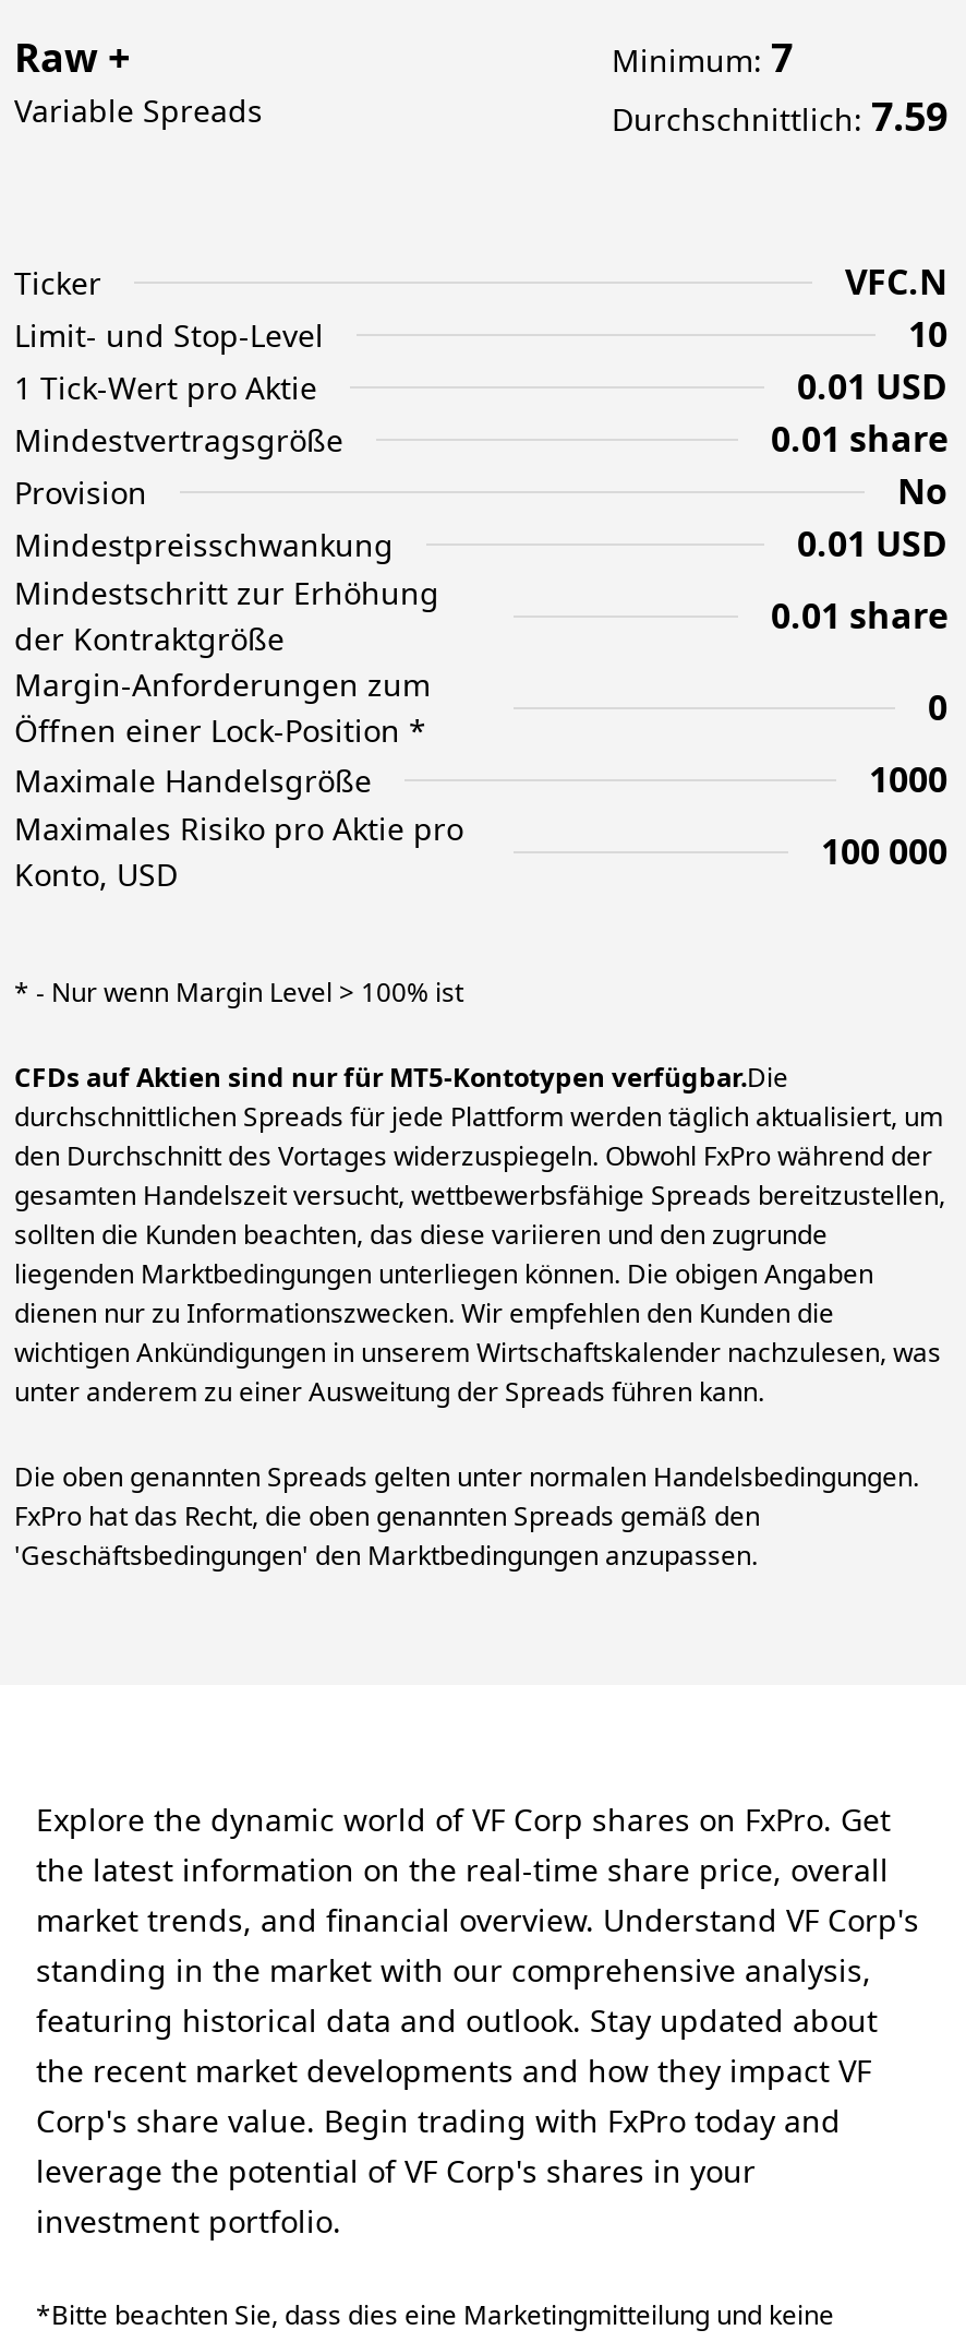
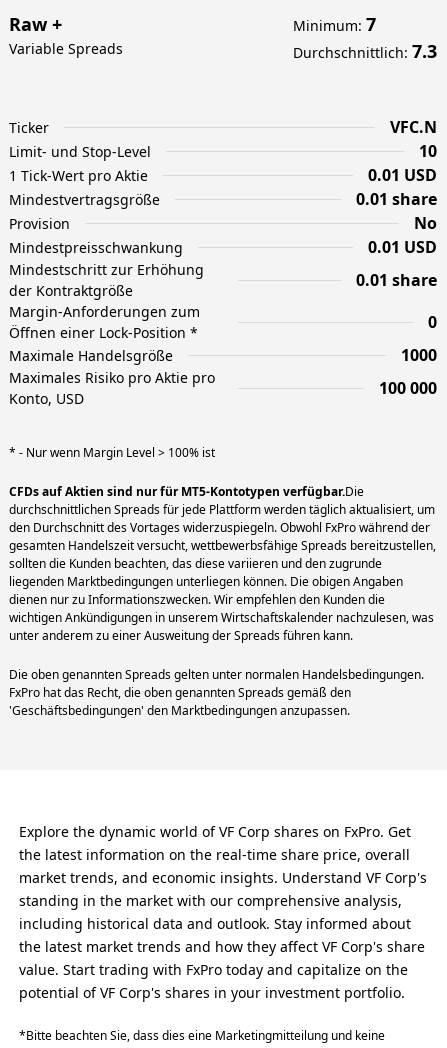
- Durchschnittlich: 7.59
+ Durchschnittlich: 7.3

- market trends, and financial overview. Understand VF Corp's
+ market trends, and economic insights. Understand VF Corp's

- featuring historical data and outlook. Stay updated about
- the recent market developments and how they impact VF
- Corp's share value. Begin trading with FxPro today and
- leverage the potential of VF Corp's shares in your
- investment portfolio.
+ including historical data and outlook. Stay informed about
+ the latest market trends and how they affect VF Corp's share
+ value. Start trading with FxPro today and capitalize on the
+ potential of VF Corp's shares in your investment portfolio.
